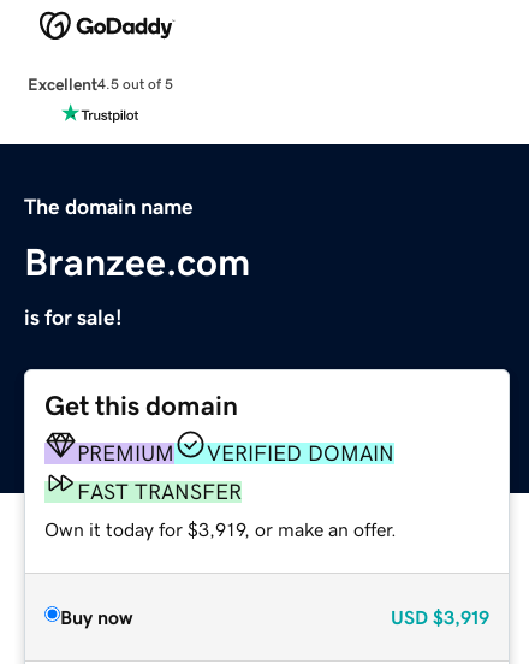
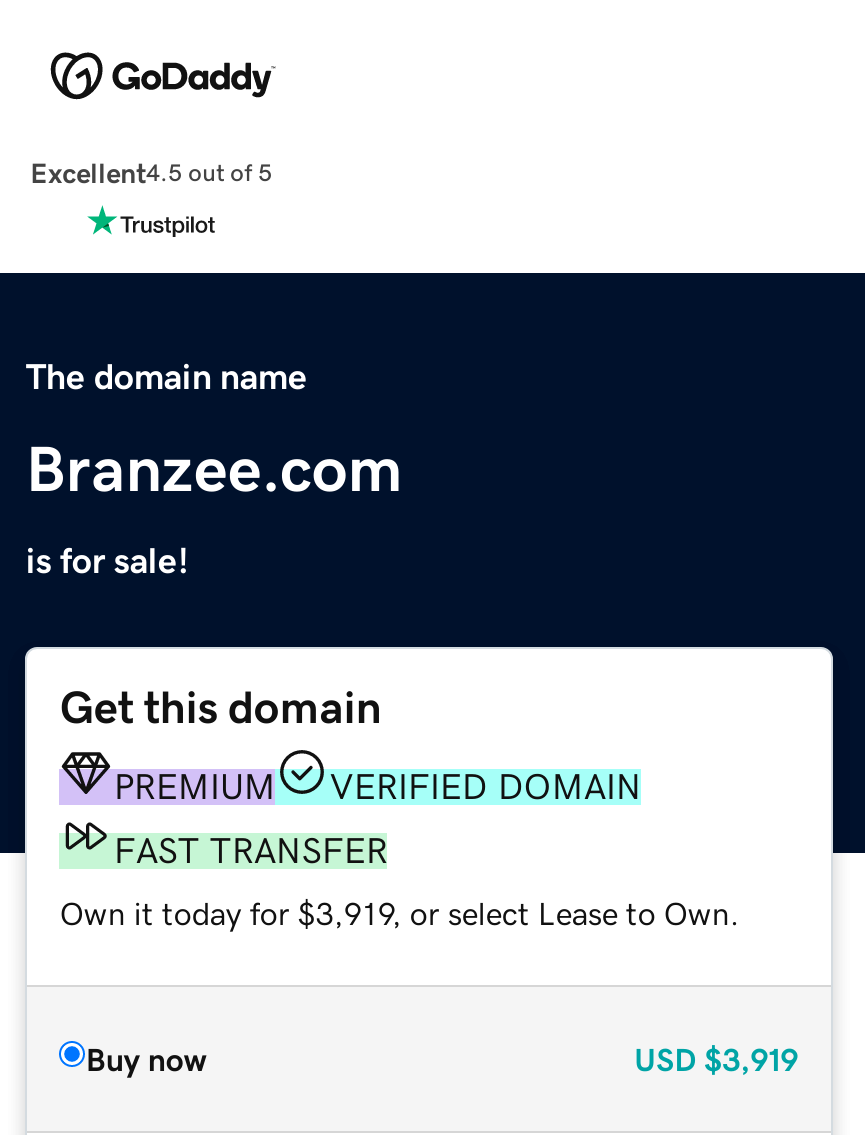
- Own it today for $3,919, or make an offer.
+ Own it today for $3,919, or select Lease to Own.
